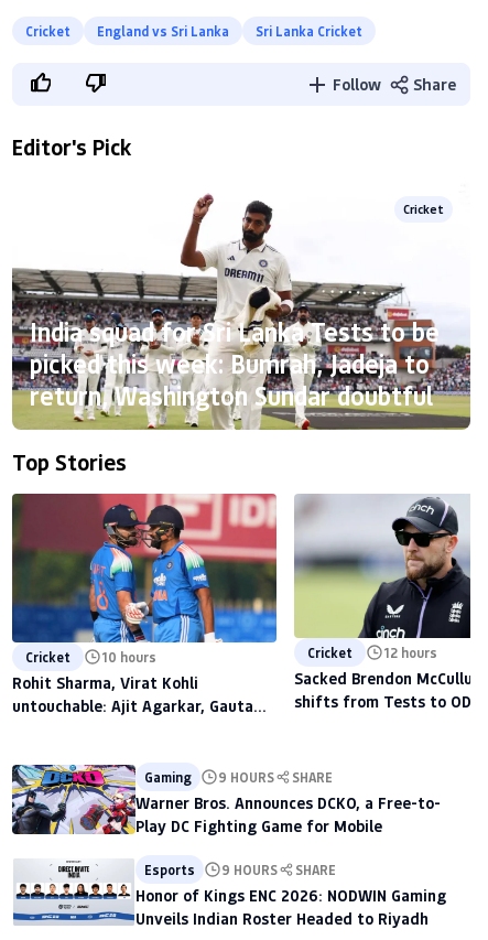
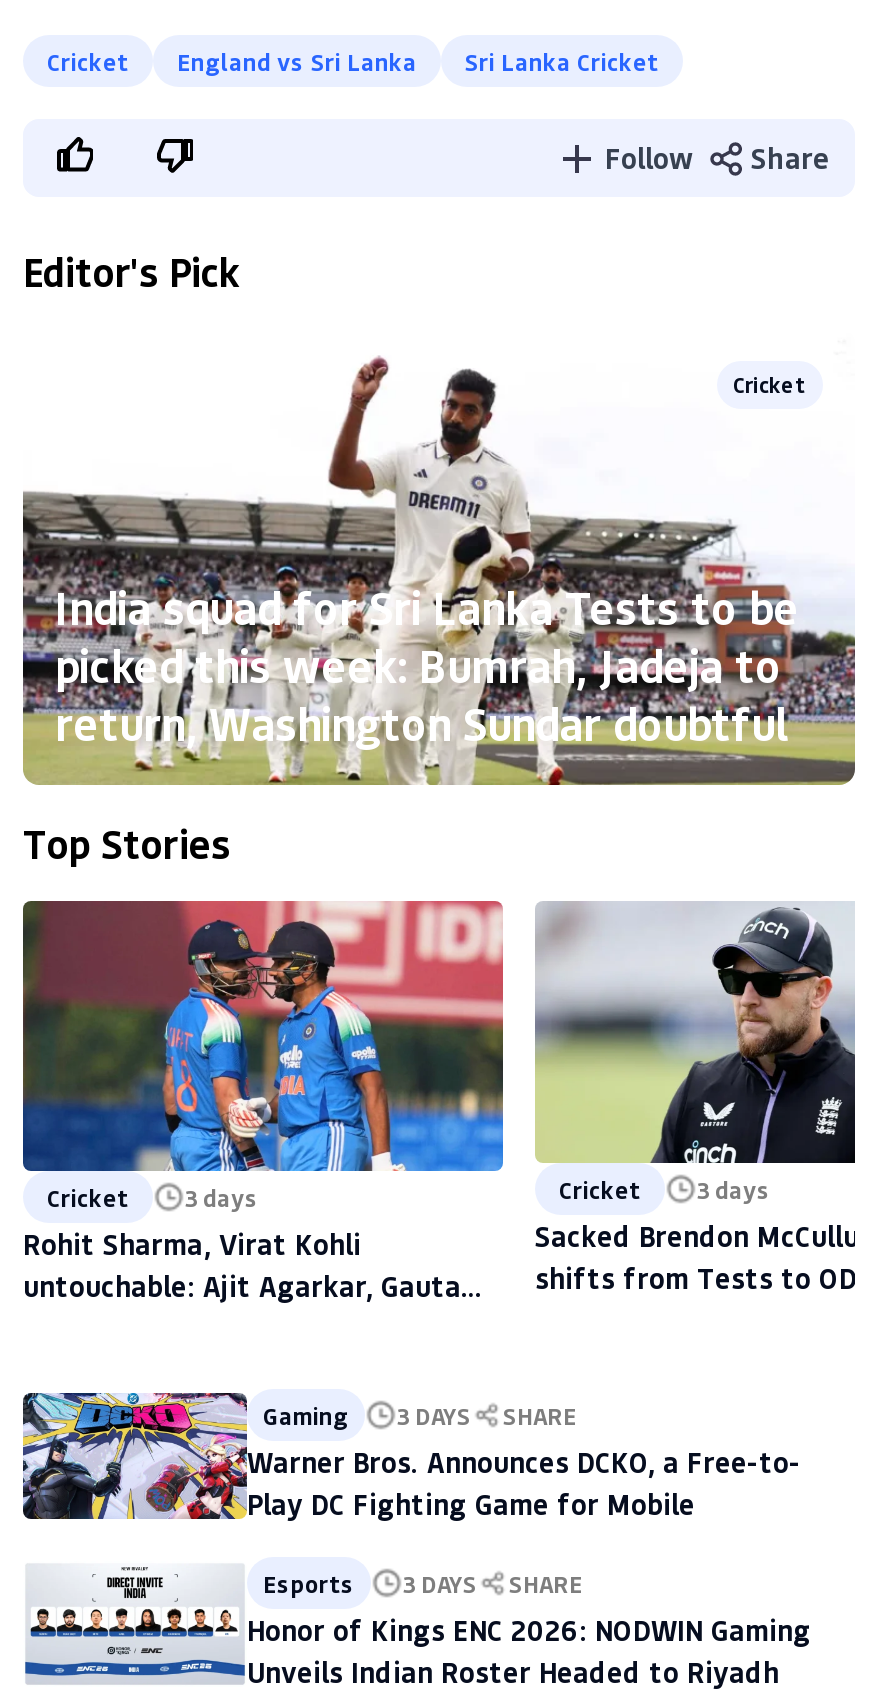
- Cricket 10 hours
+ Cricket 3 days

- Cricket 12 hours
+ Cricket 3 days

- Gaming 9 HOURS SHARE
+ Gaming 3 DAYS SHARE

- Esports 9 HOURS SHARE
+ Esports 3 DAYS SHARE
